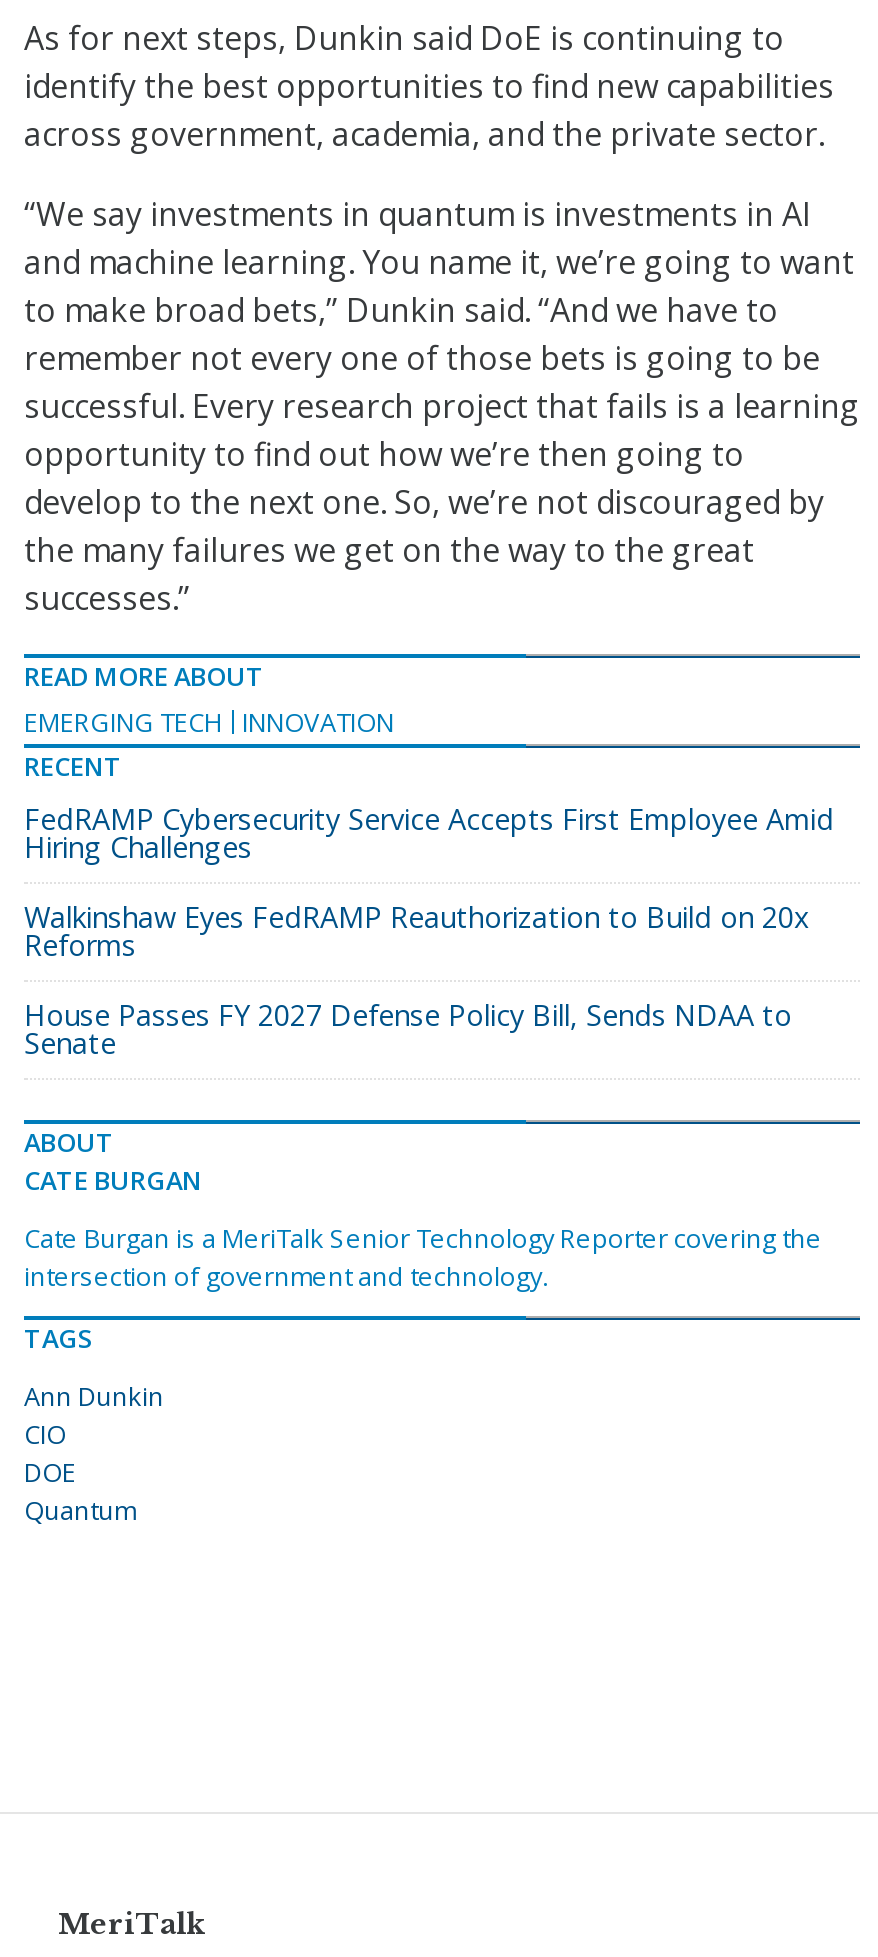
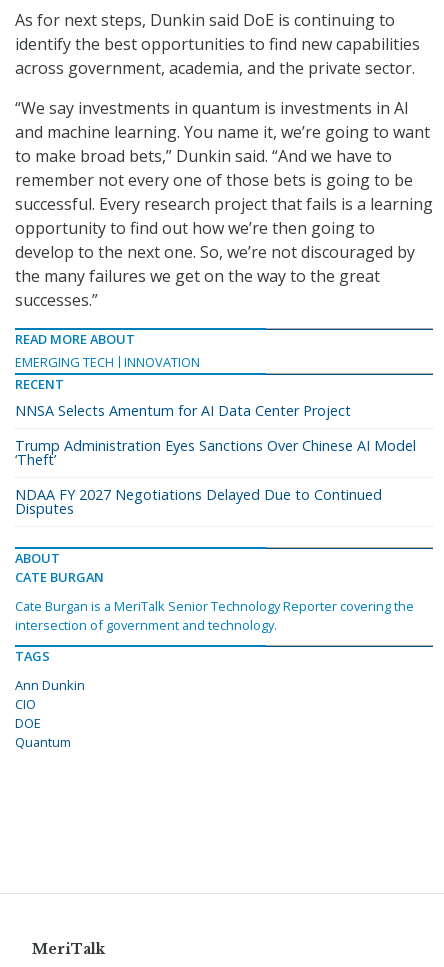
- FedRAMP Cybersecurity Service Accepts First Employee Amid
- Hiring Challenges
+ NNSA Selects Amentum for AI Data Center Project

- Walkinshaw Eyes FedRAMP Reauthorization to Build on 20x
- Reforms
+ Trump Administration Eyes Sanctions Over Chinese AI Model
+ ‘Theft’

- House Passes FY 2027 Defense Policy Bill, Sends NDAA to
- Senate
+ NDAA FY 2027 Negotiations Delayed Due to Continued
+ Disputes
